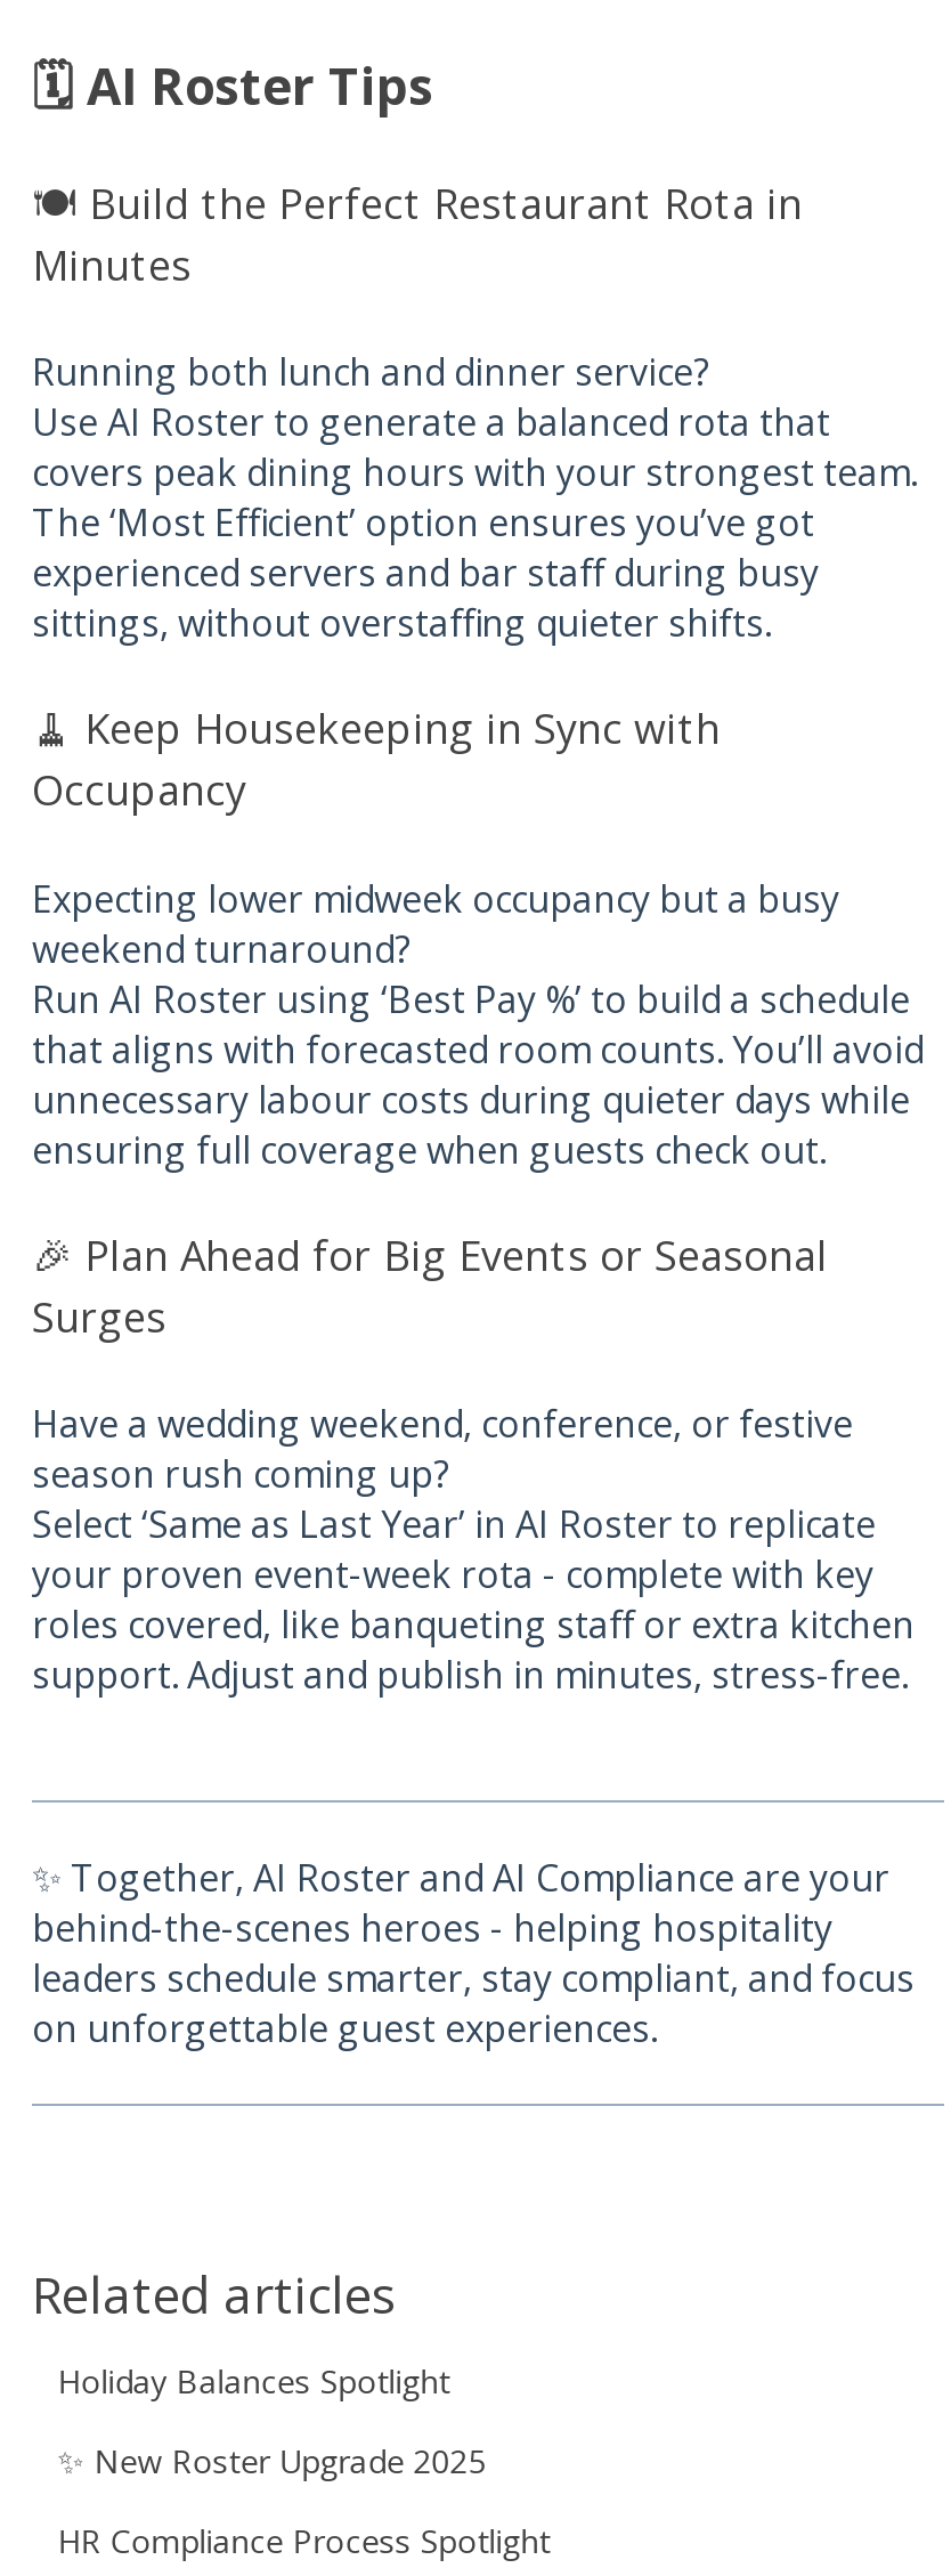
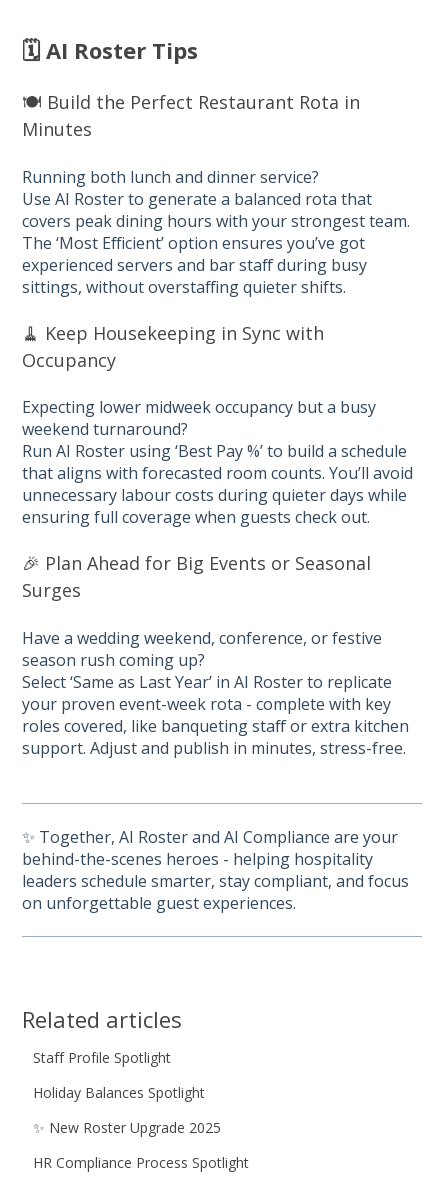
+ Staff Profile Spotlight
